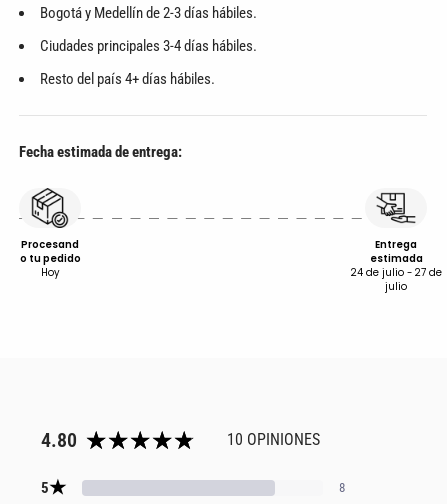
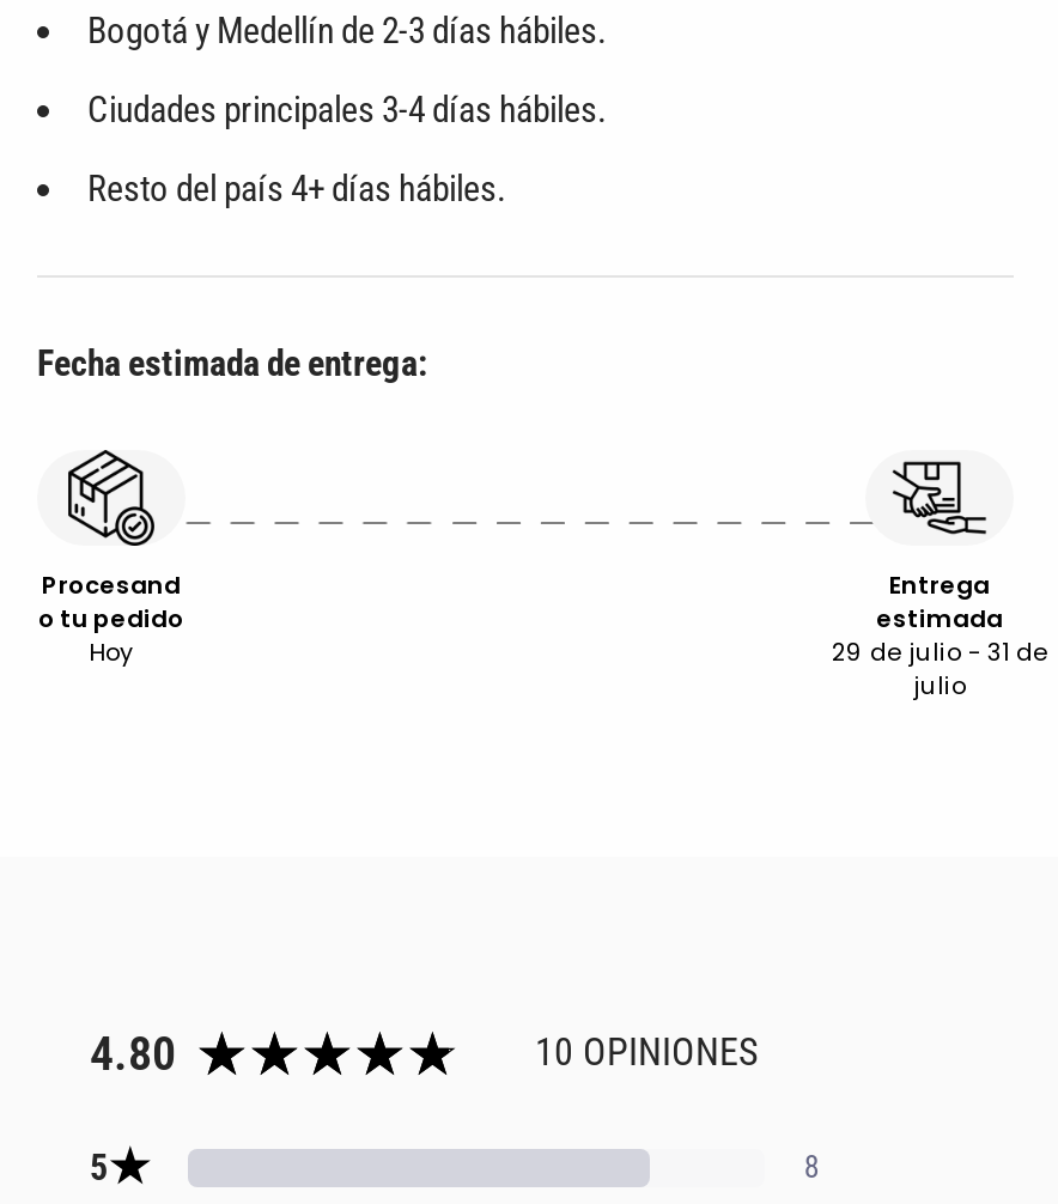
- 24 de julio - 27 de
+ 29 de julio - 31 de
